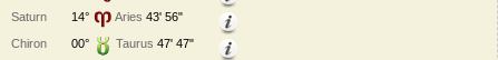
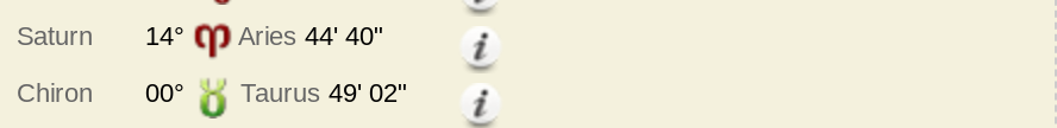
- Saturn 14° Aries 43' 56"
+ Saturn 14° Aries 44' 40"

- Chiron 00° Taurus 47' 47"
+ Chiron 00° Taurus 49' 02"
